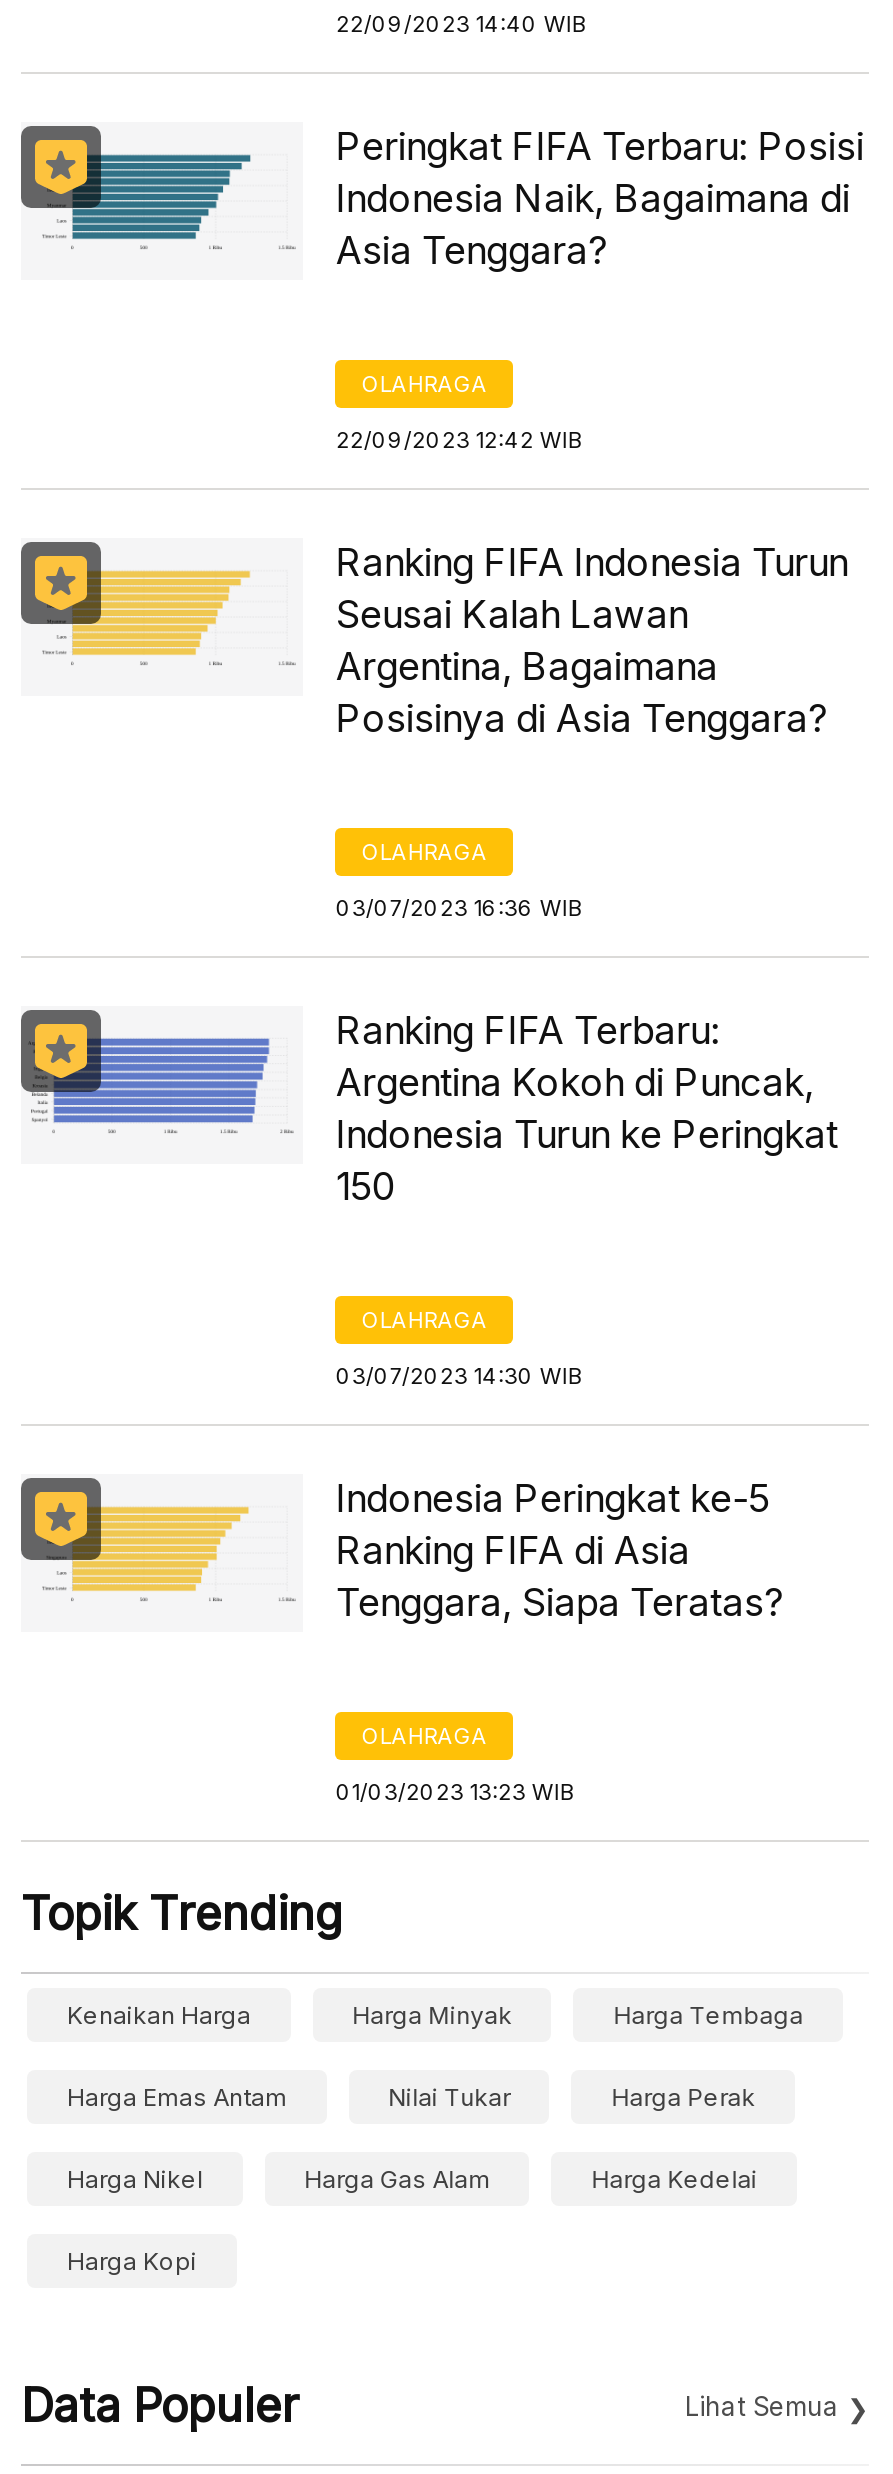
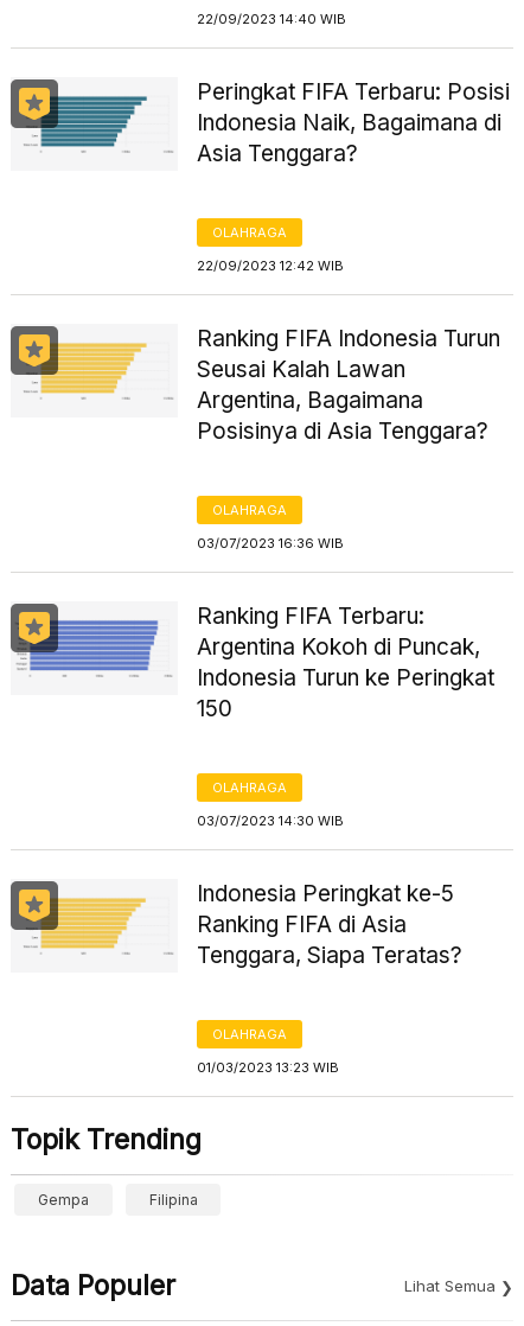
- Kenaikan Harga
- Harga Minyak
- Harga Tembaga
- Harga Emas Antam
- Nilai Tukar
- Harga Perak
- Harga Nikel
- Harga Gas Alam
- Harga Kedelai
- Harga Kopi
+ Gempa
+ Filipina
